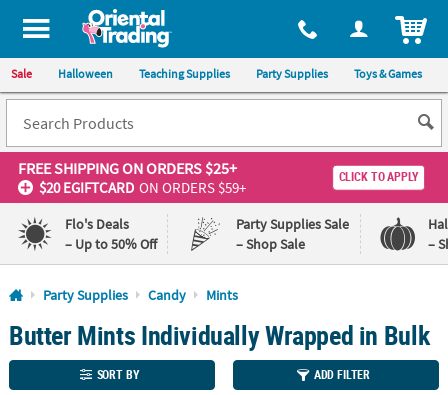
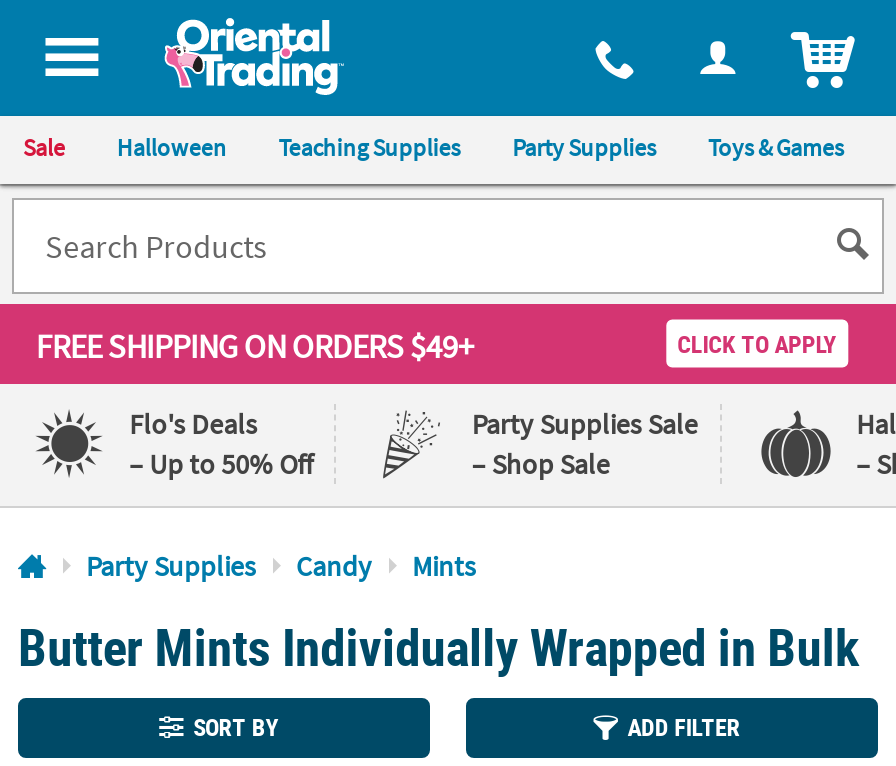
- FREE SHIPPING ON ORDERS $25+
- $20 EGIFTCARD ON ORDERS $59+
+ FREE SHIPPING ON ORDERS $49+
